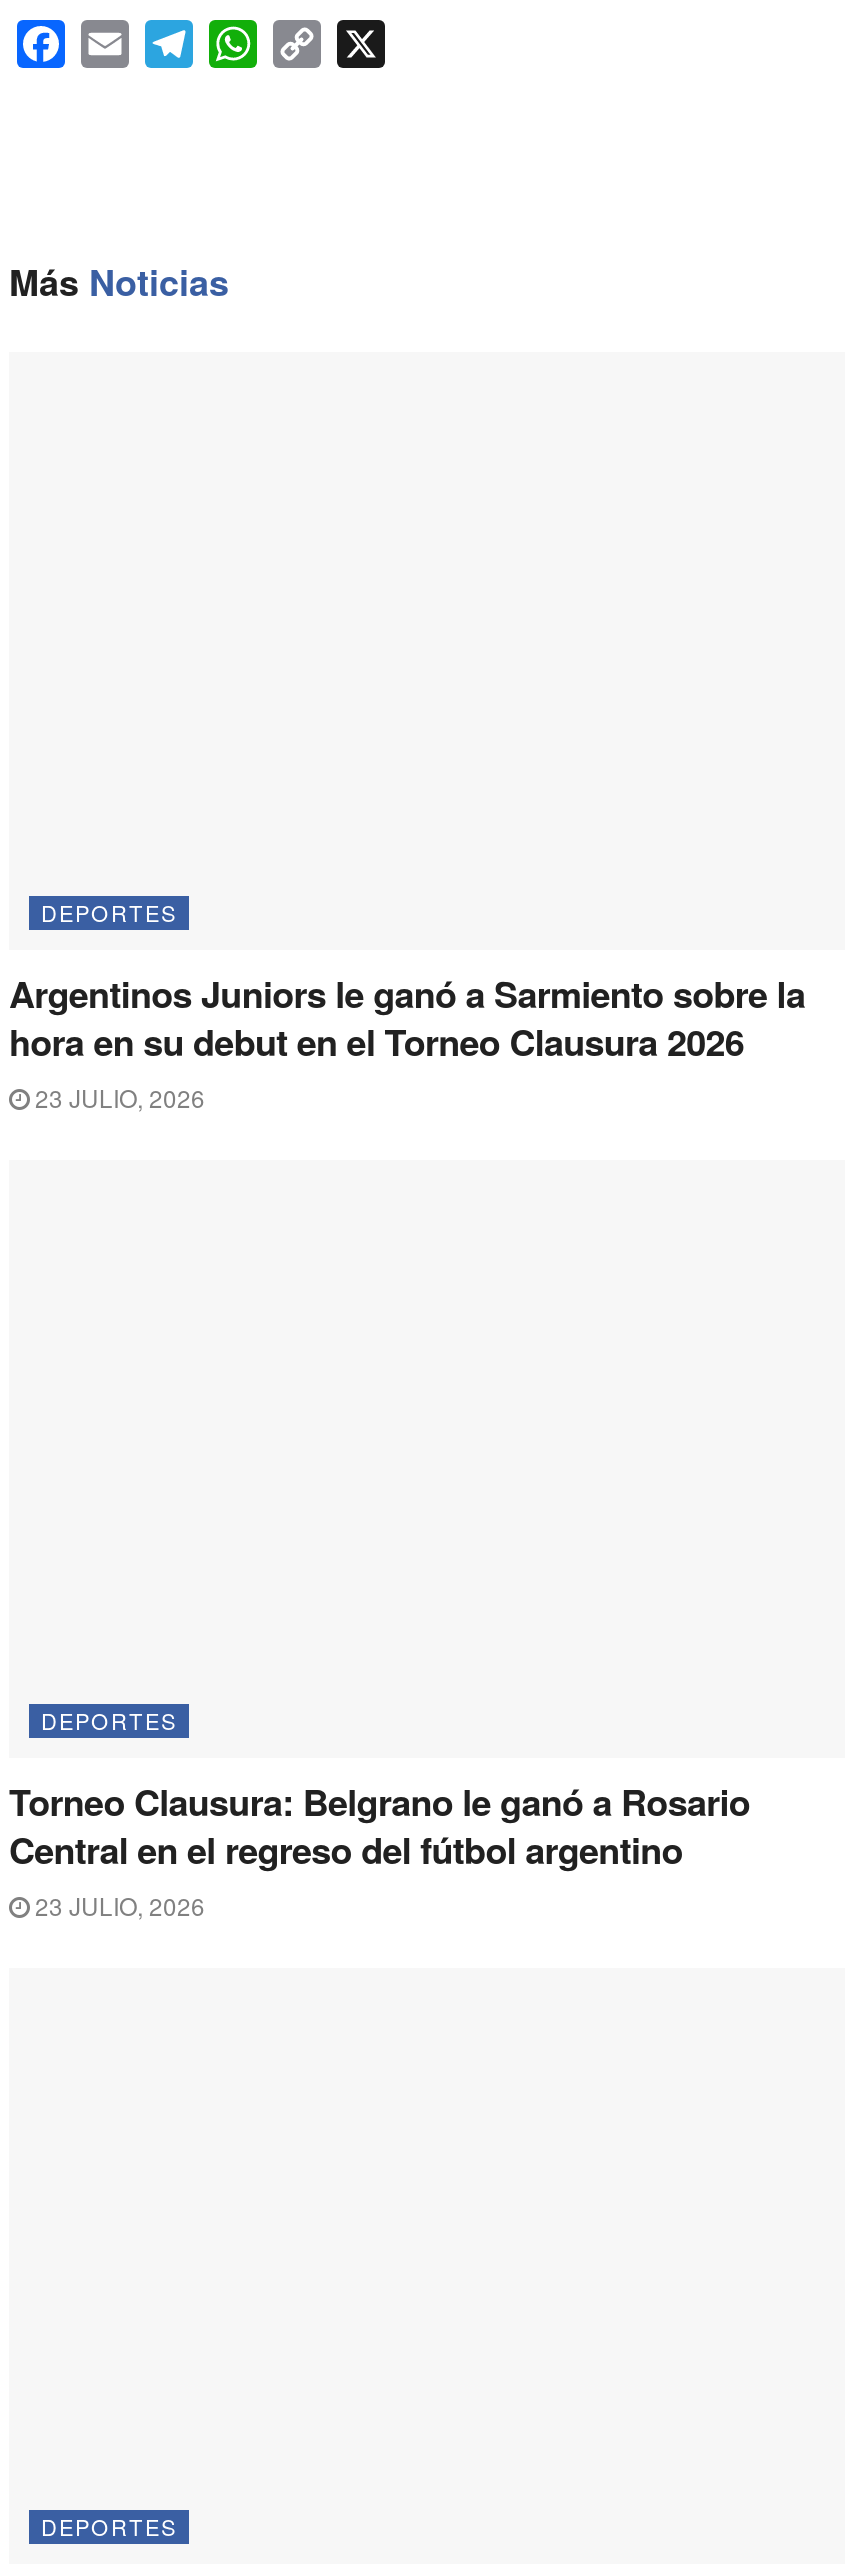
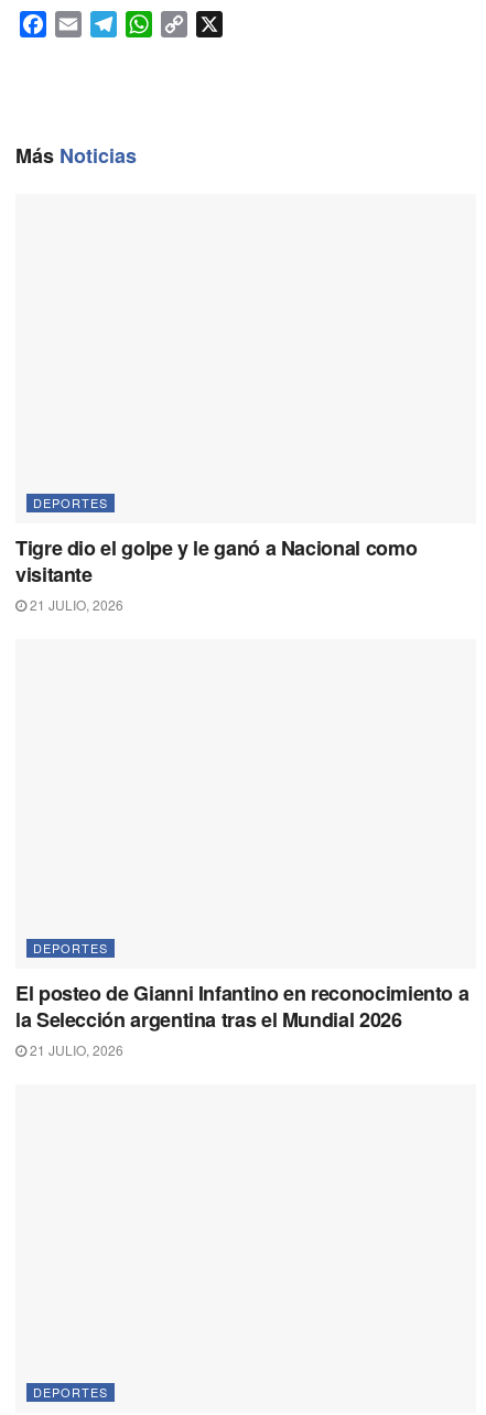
- Argentinos Juniors le ganó a Sarmiento sobre la
- hora en su debut en el Torneo Clausura 2026
- 23 JULIO, 2026
+ Tigre dio el golpe y le ganó a Nacional como
+ visitante
+ 21 JULIO, 2026

- Torneo Clausura: Belgrano le ganó a Rosario
- Central en el regreso del fútbol argentino
- 23 JULIO, 2026
+ El posteo de Gianni Infantino en reconocimiento a
+ la Selección argentina tras el Mundial 2026
+ 21 JULIO, 2026
